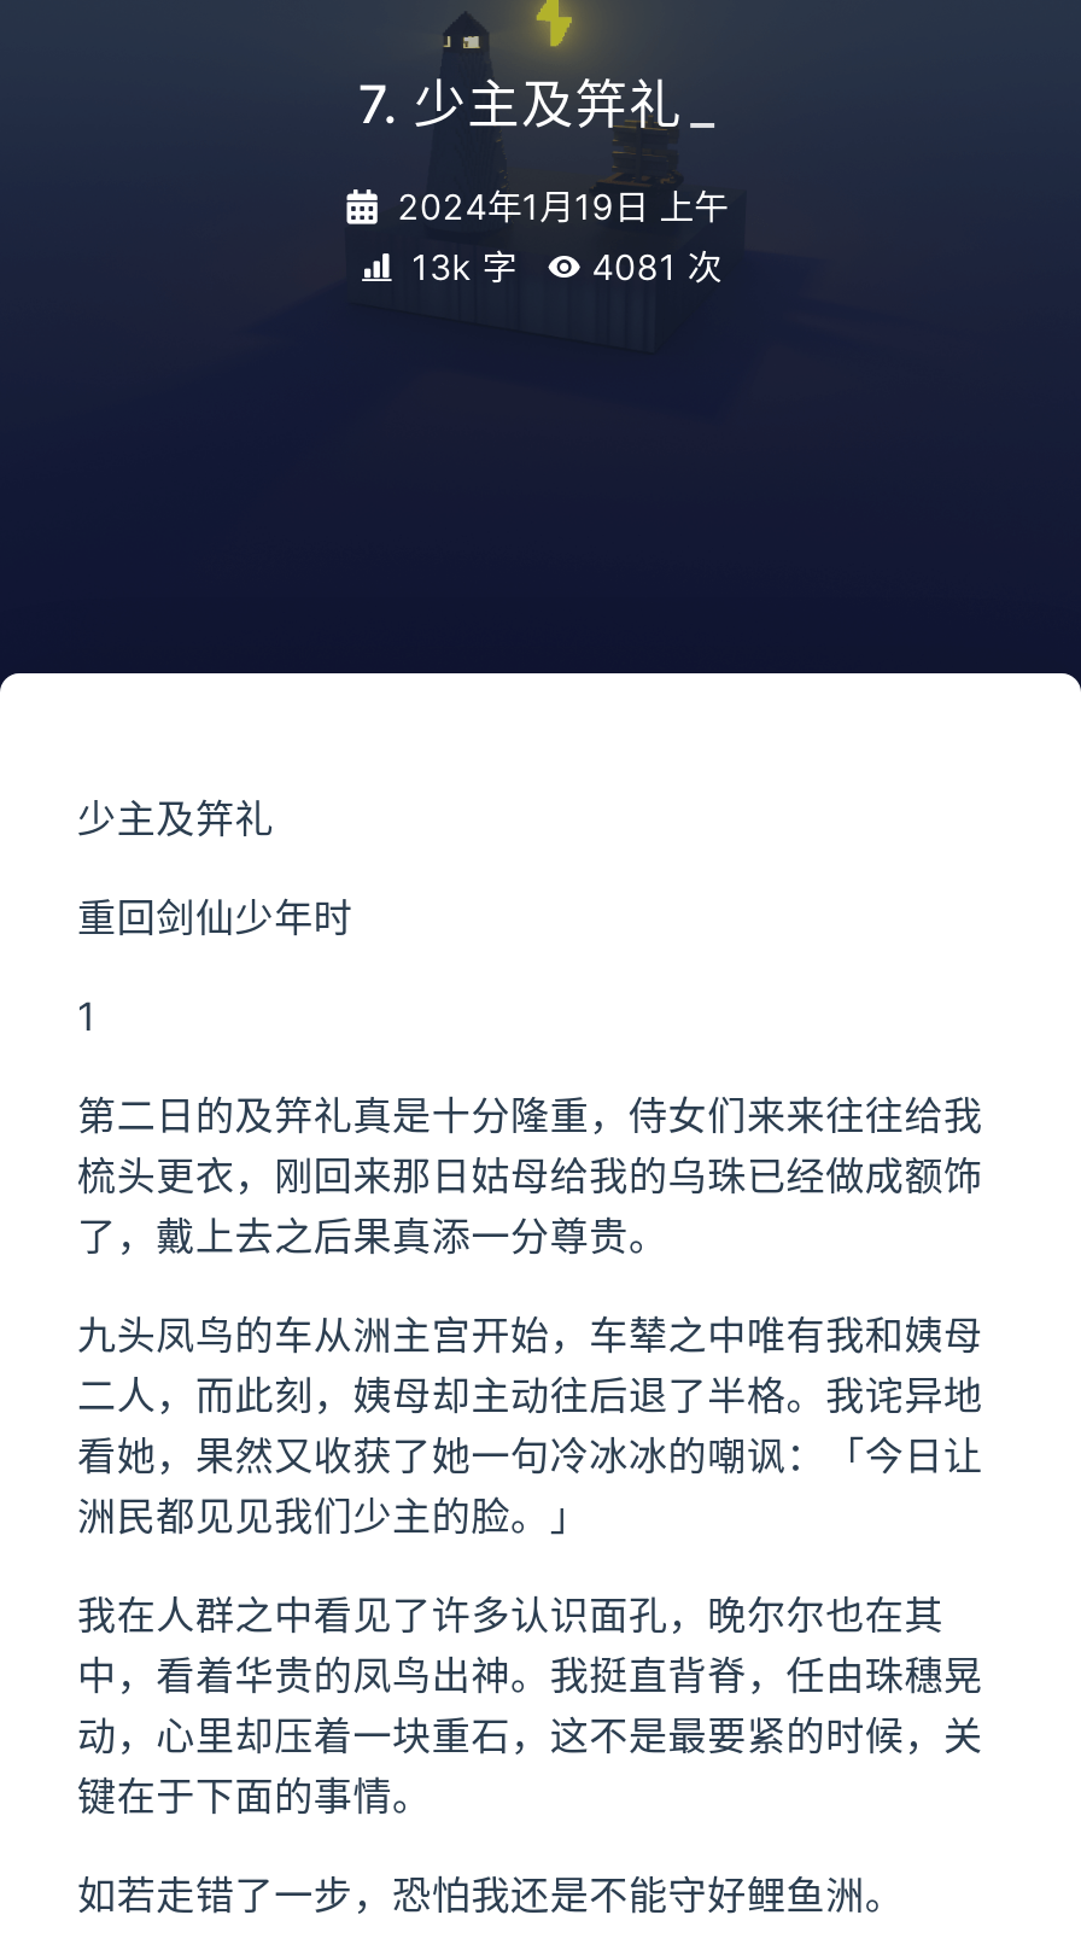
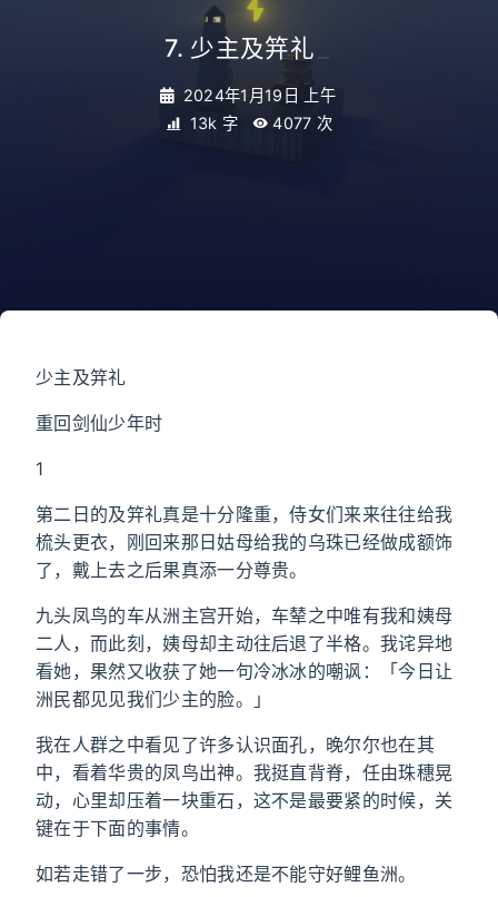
- 13k 字 4081次
+ 13k 字 4077次
